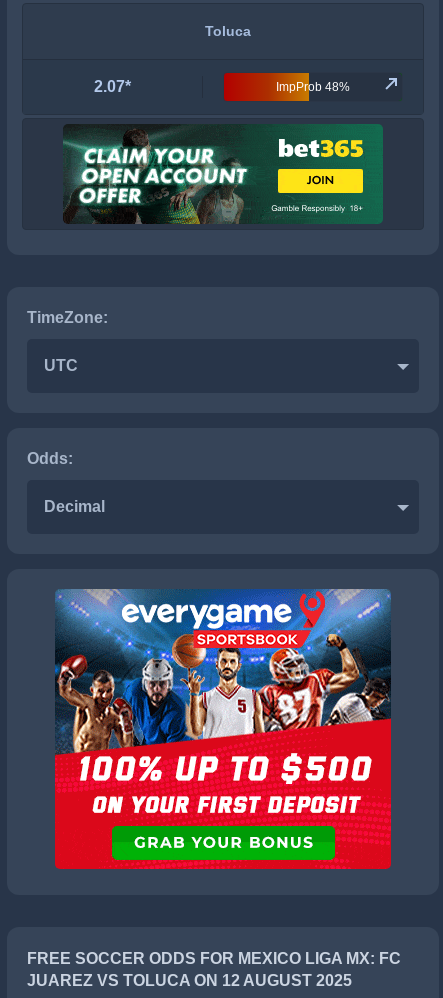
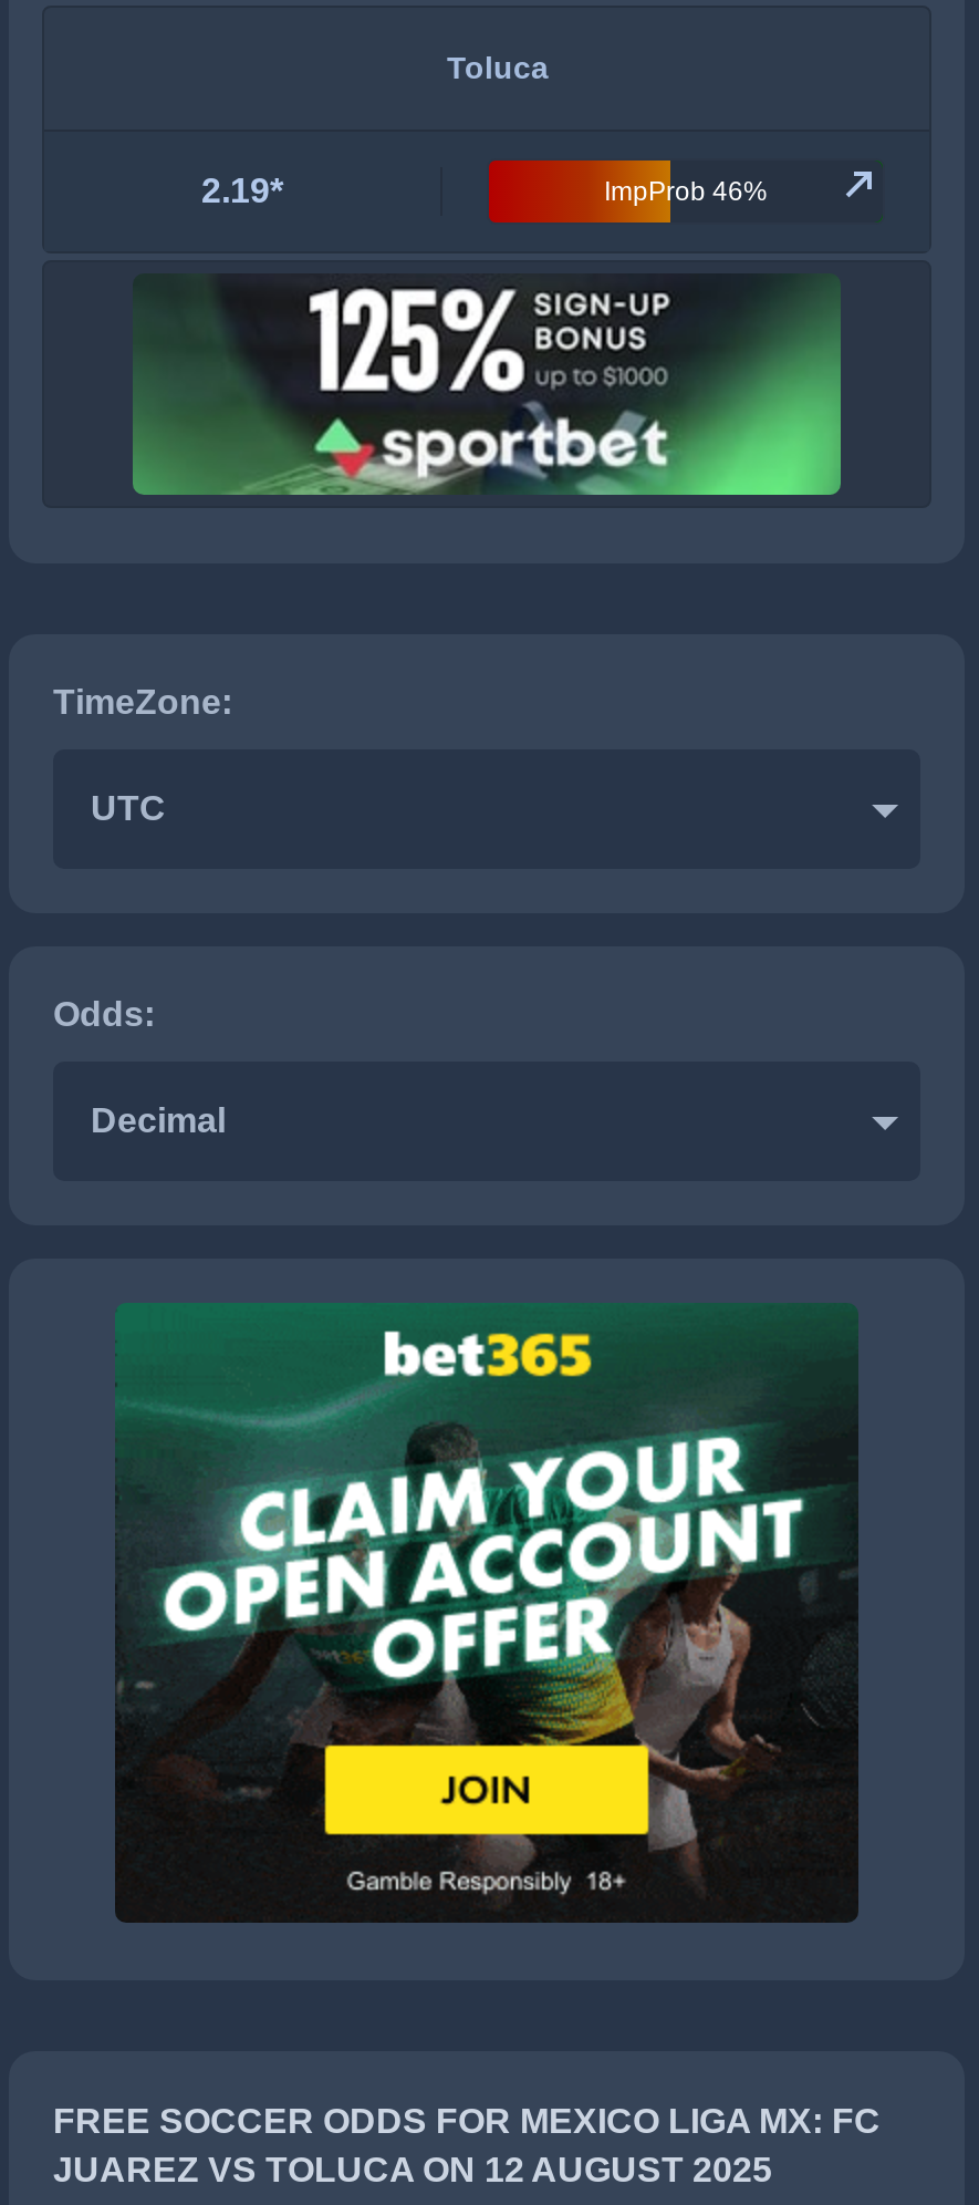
- 2.07*
+ 2.19*

- ImpProb 48%
+ ImpProb 46%

- [image]
+ [image]

- [image]
+ [image]
